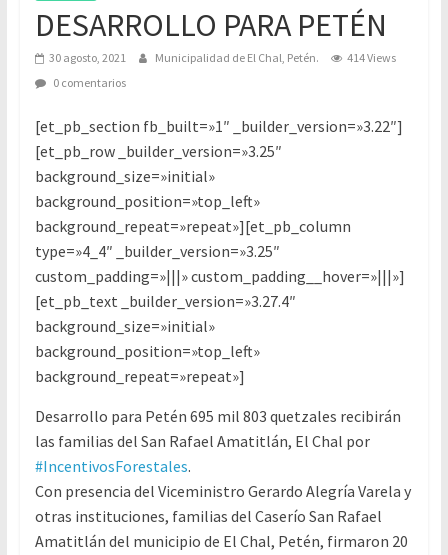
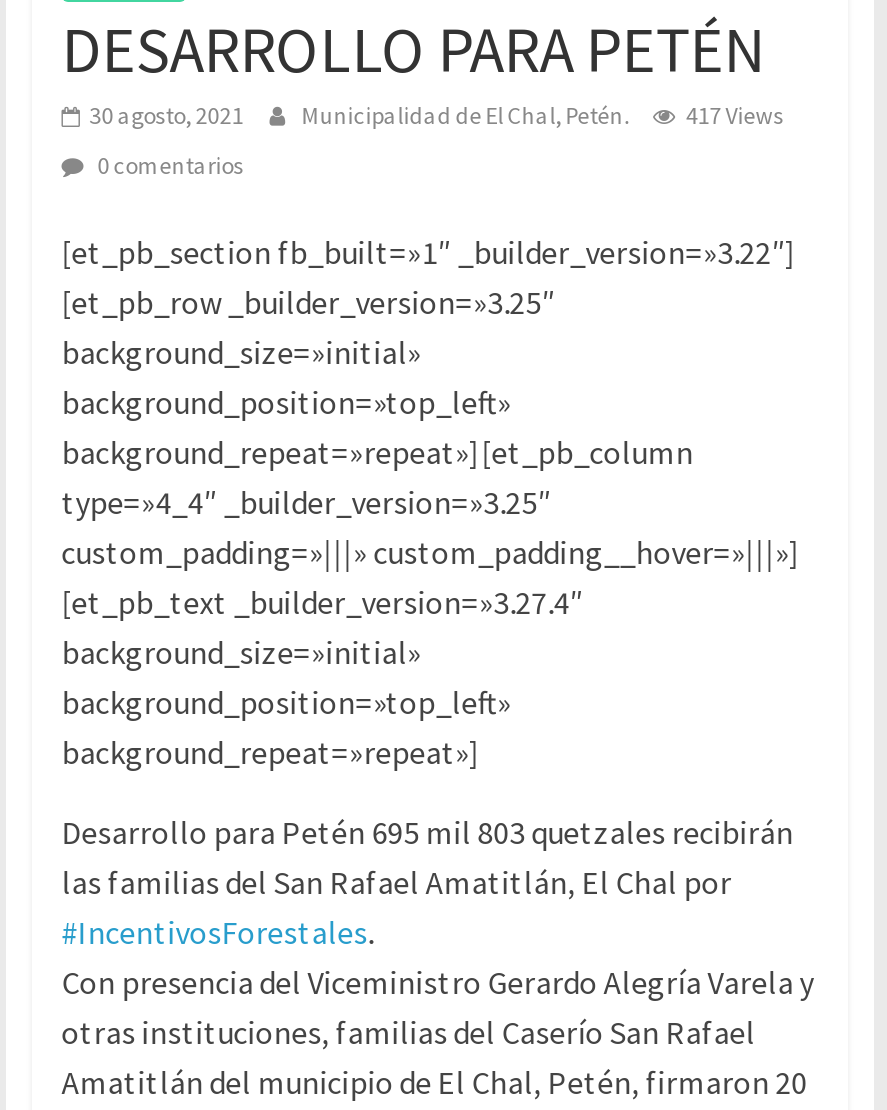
- 30 agosto, 2021 Municipalidad de El Chal, Petén. 414 Views
+ 30 agosto, 2021 Municipalidad de El Chal, Petén. 417 Views
